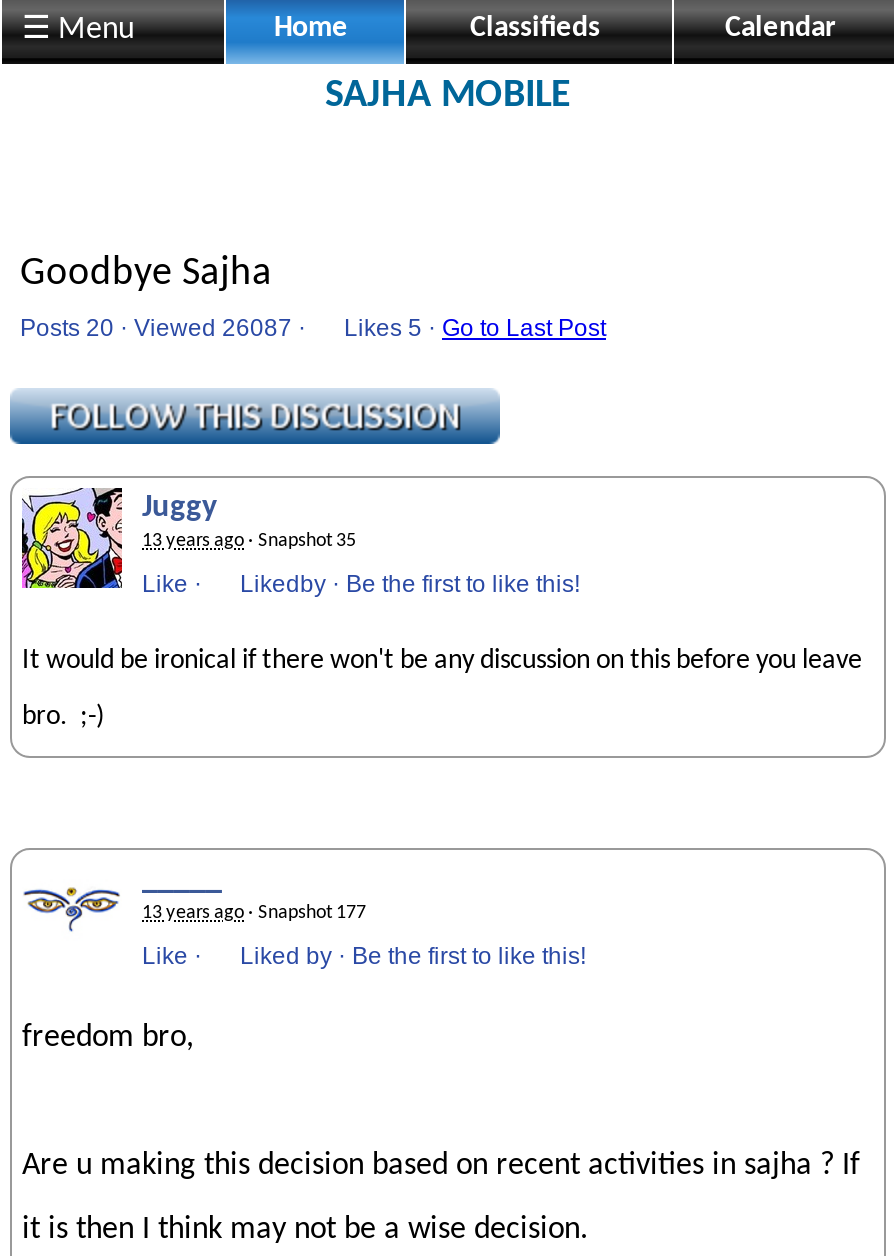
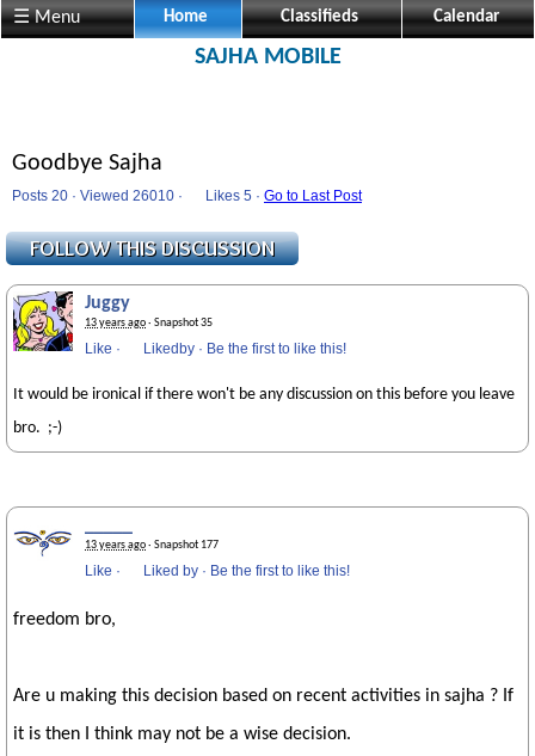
- Posts 20 · Viewed 26087 · Likes 5 · Go to Last Post
+ Posts 20 · Viewed 26010 · Likes 5 · Go to Last Post
